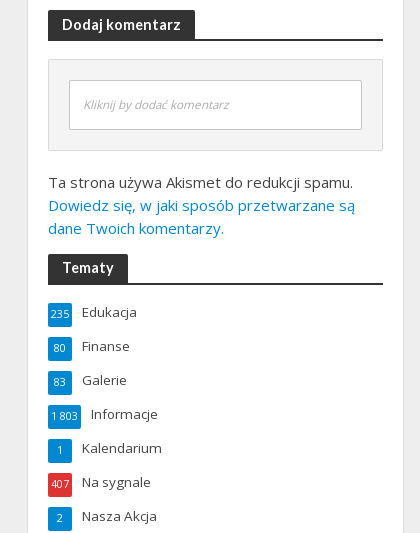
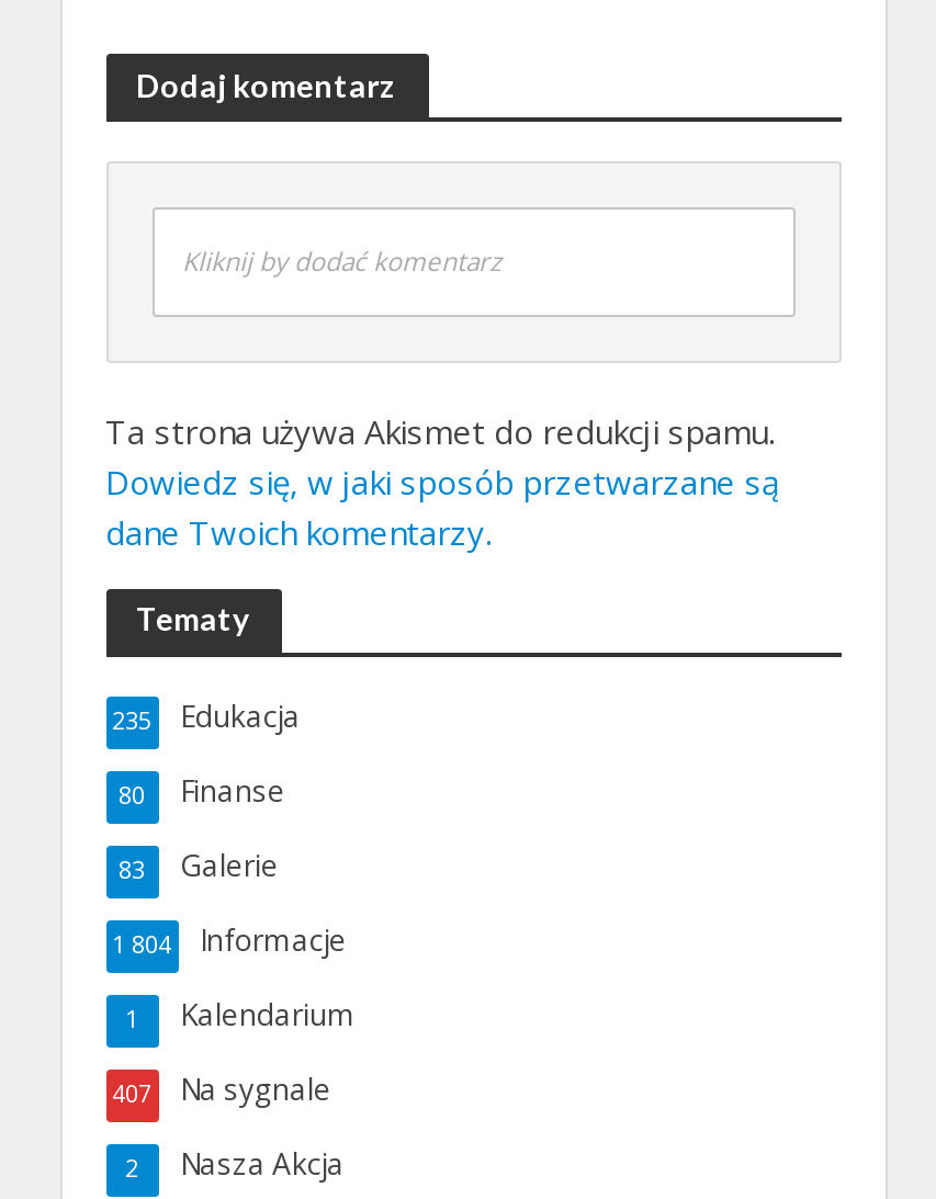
- 1 803 Informacje
+ 1 804 Informacje
